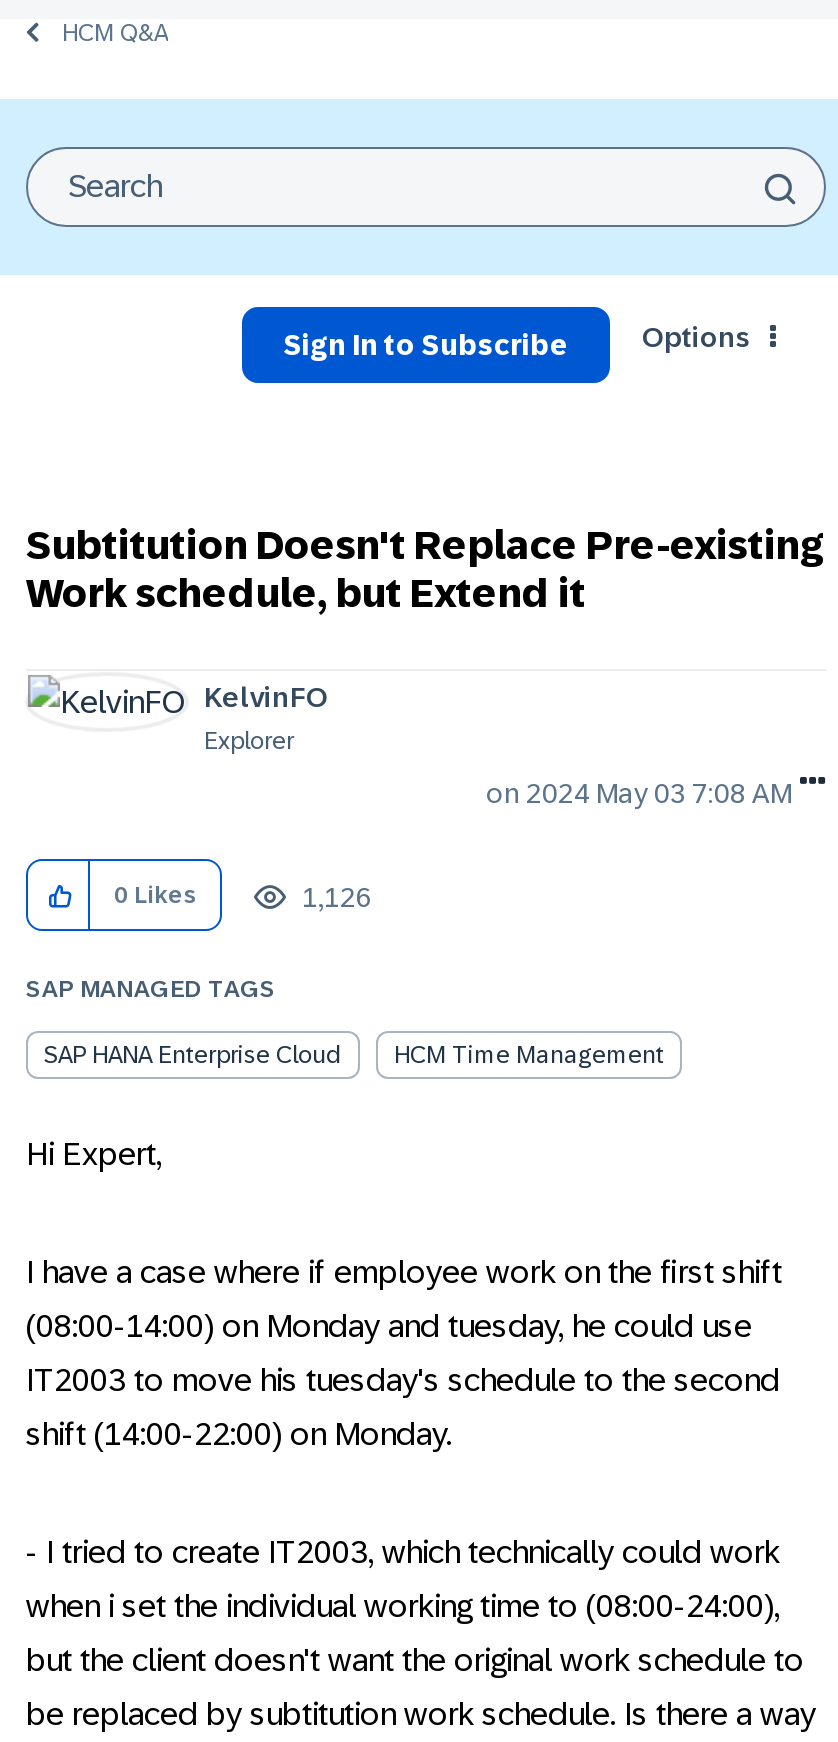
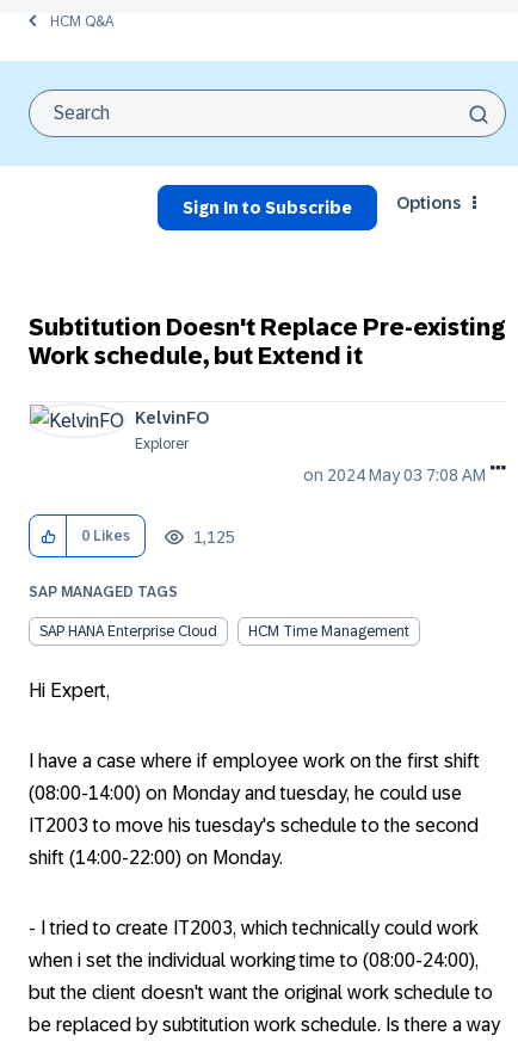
- 1,126
+ 1,125
